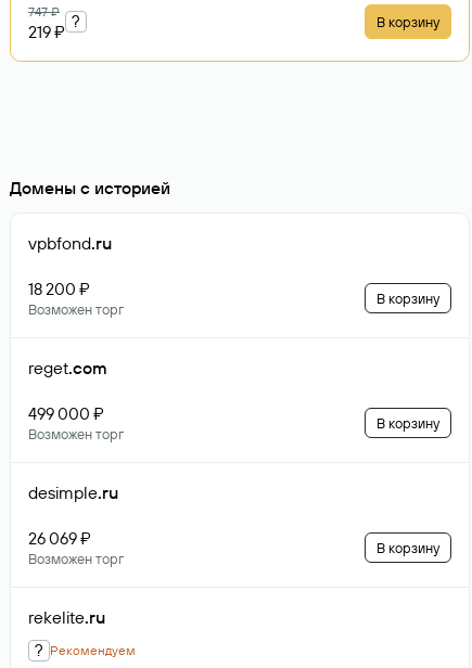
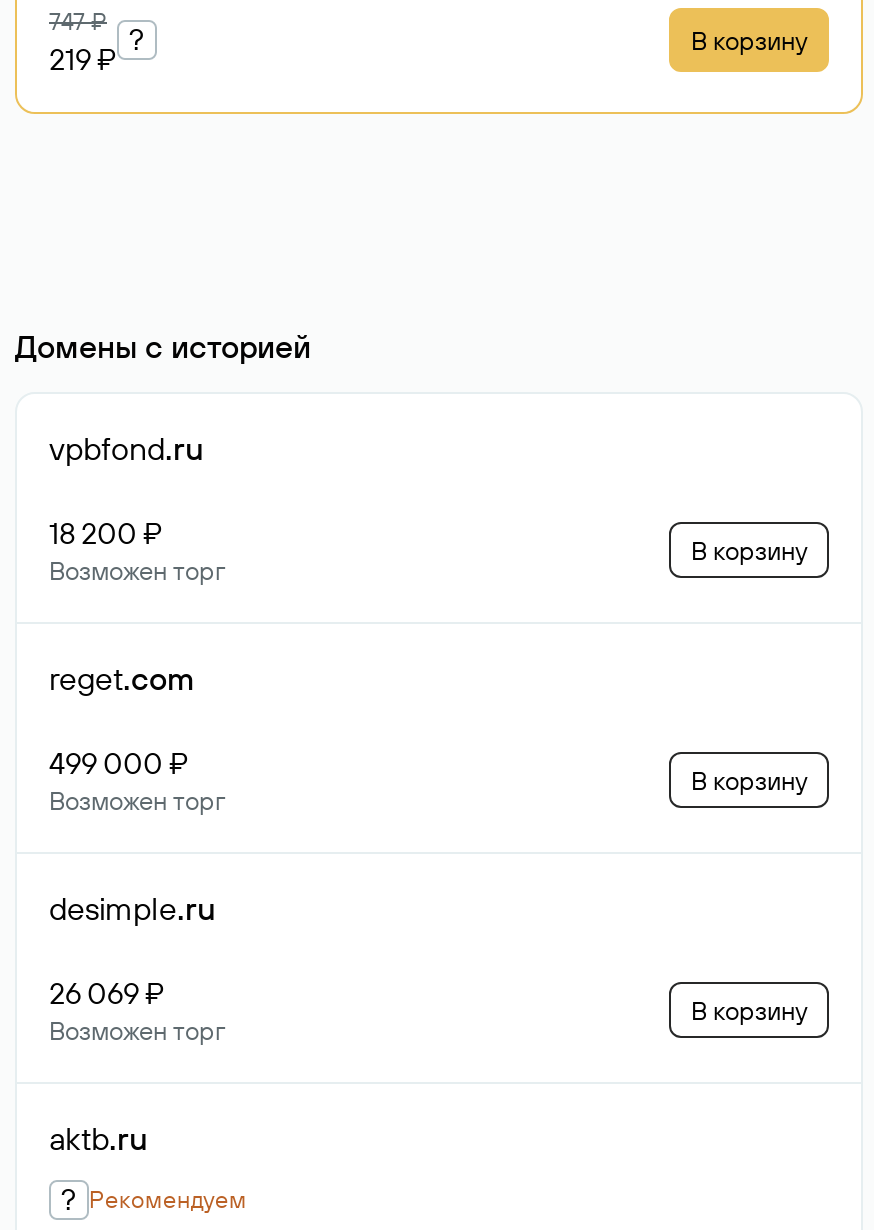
- rekelite.ru
+ aktb.ru
